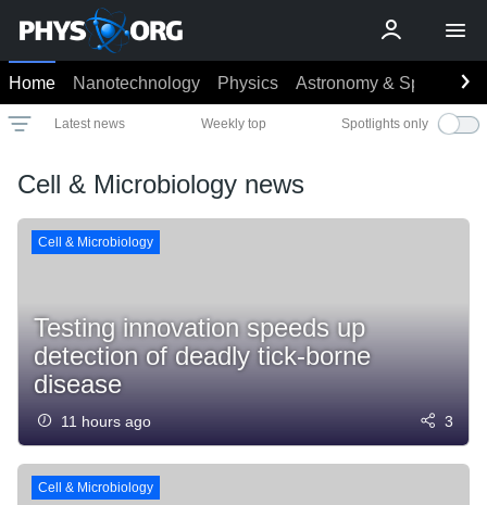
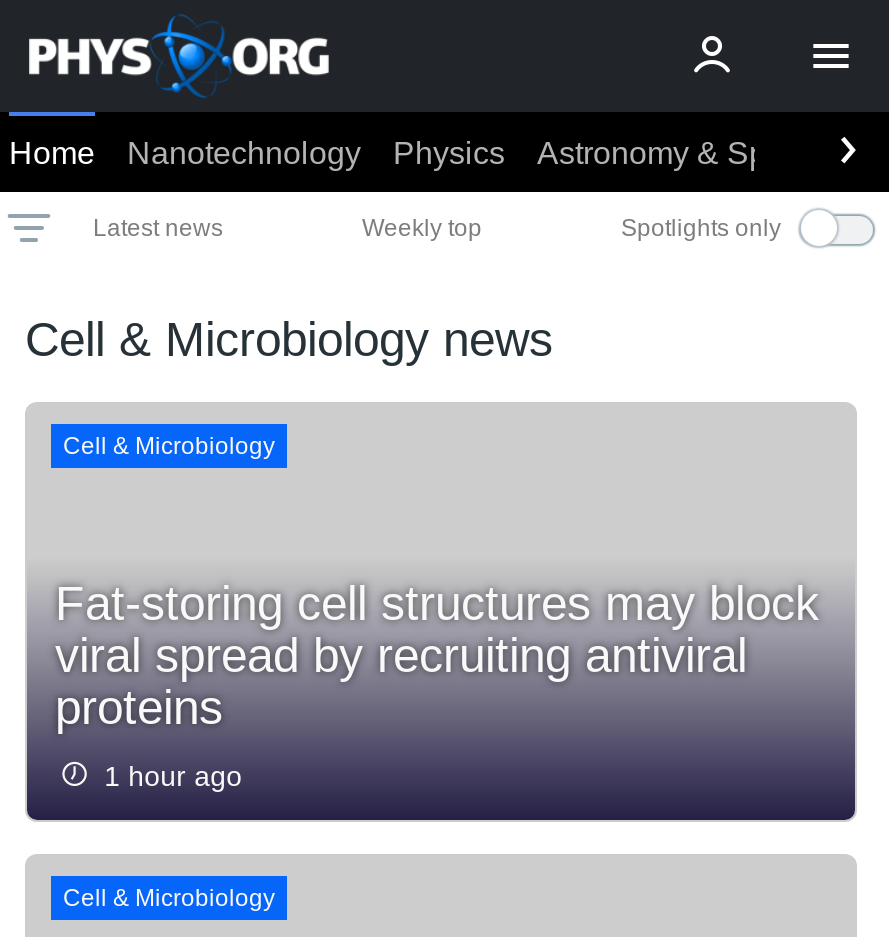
- Testing innovation speeds up
- detection of deadly tick-borne
- disease
+ Fat-storing cell structures may block
+ viral spread by recruiting antiviral
+ proteins

- 11 hours ago
- 3
+ 1 hour ago
